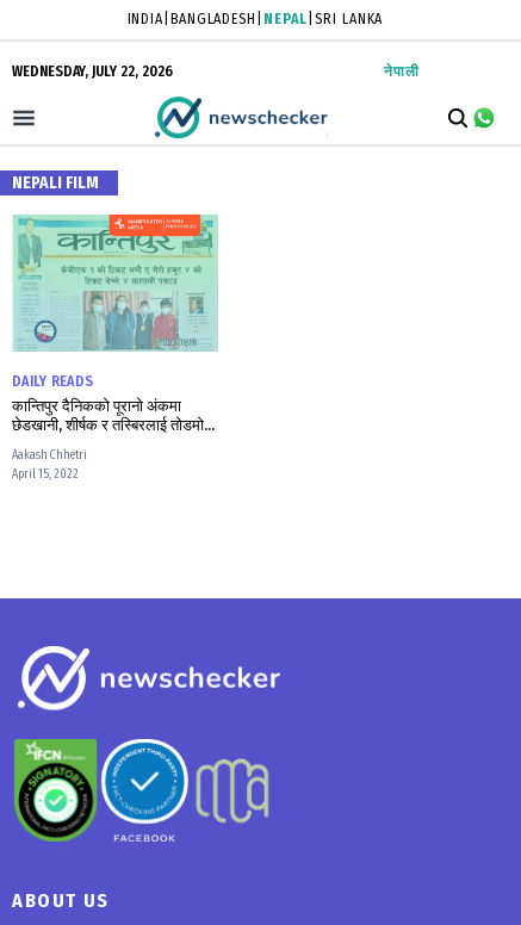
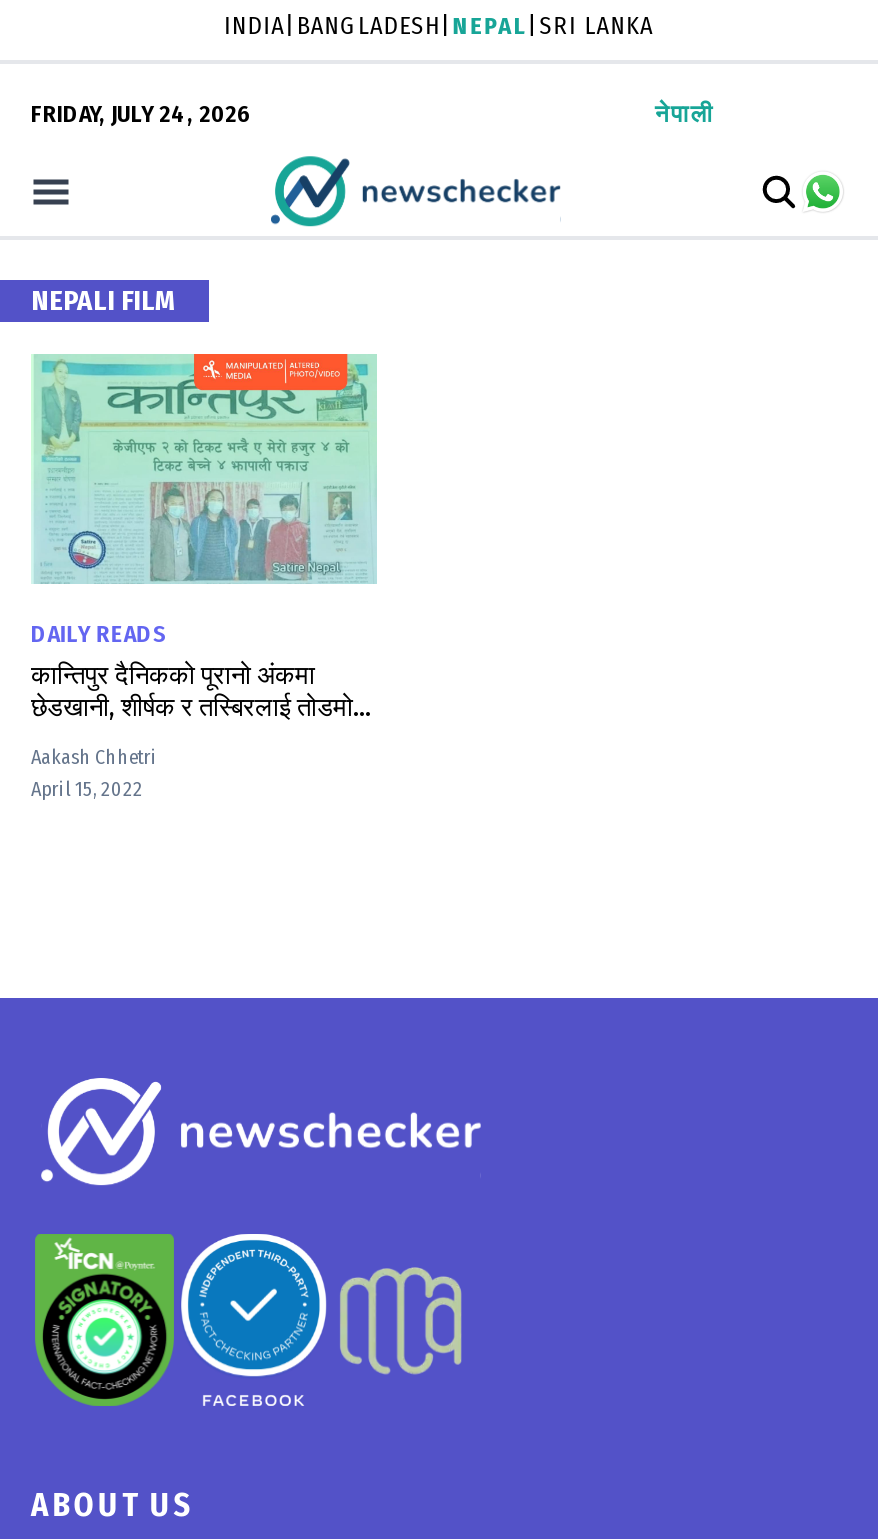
- WEDNESDAY, JULY 22, 2026
+ FRIDAY, JULY 24, 2026
